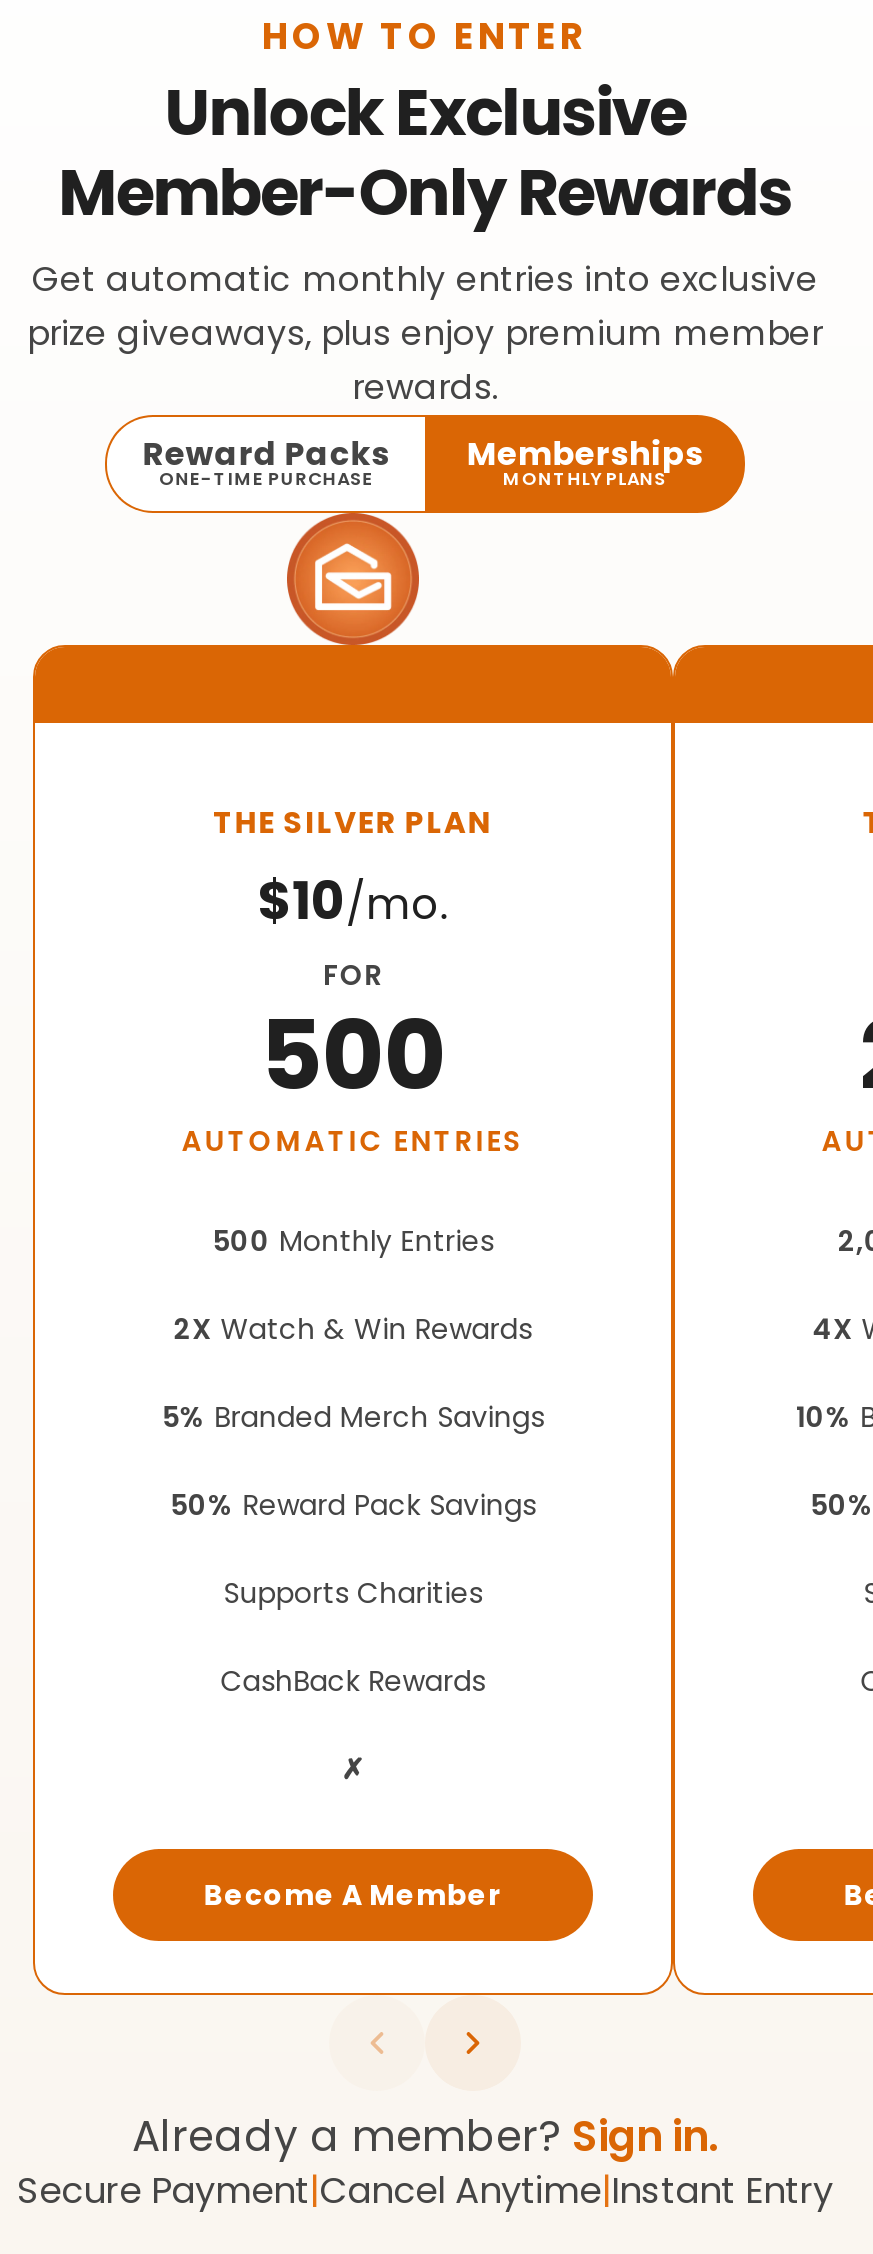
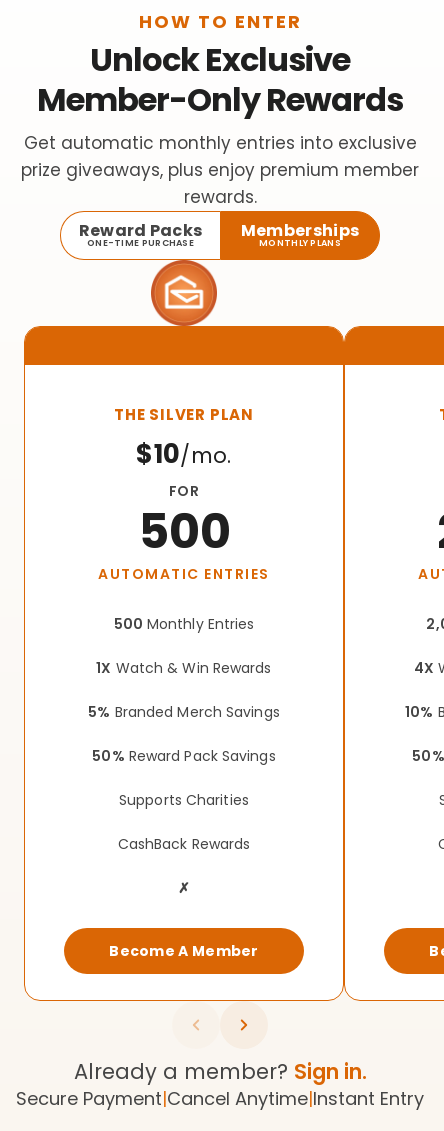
- 2X Watch & Win Rewards
+ 1X Watch & Win Rewards
